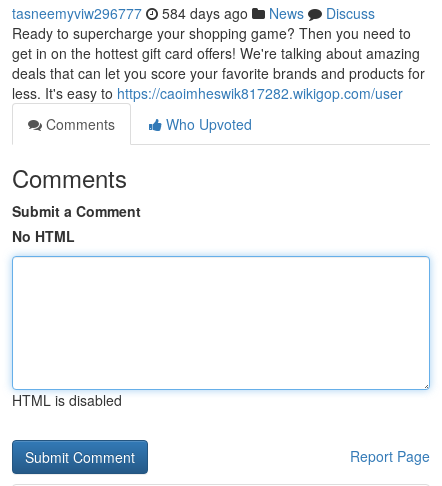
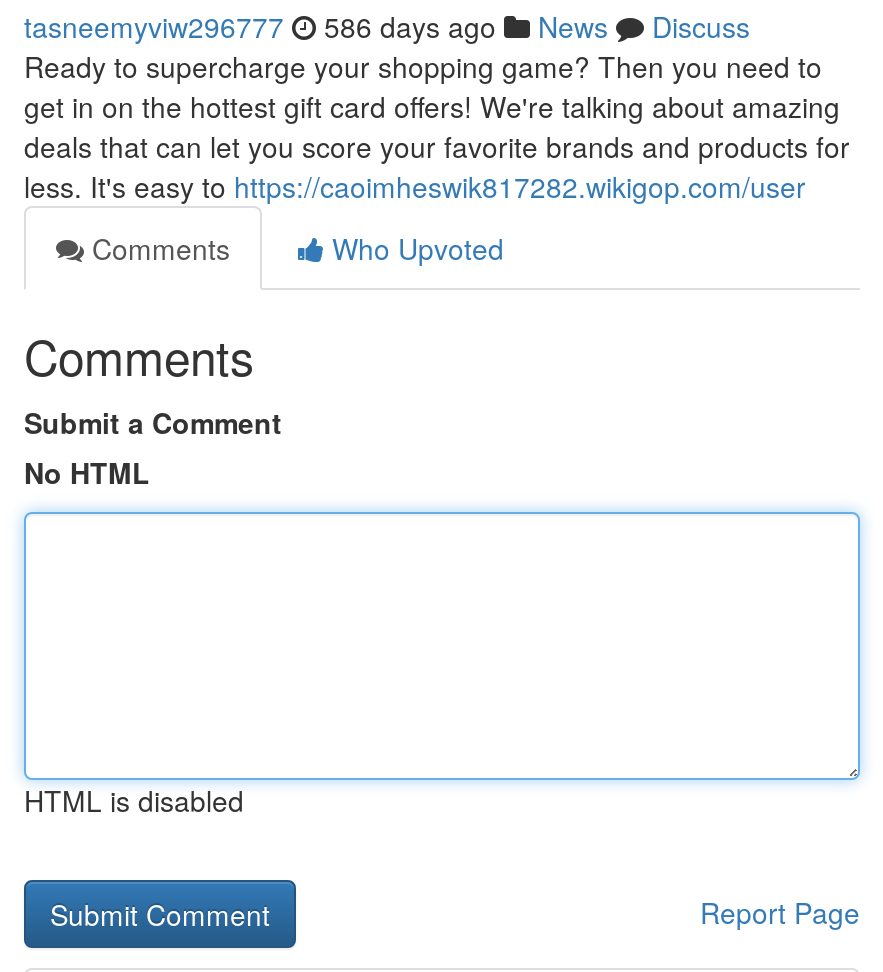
- tasneemyviw296777 584 days ago News Discuss
+ tasneemyviw296777 586 days ago News Discuss
